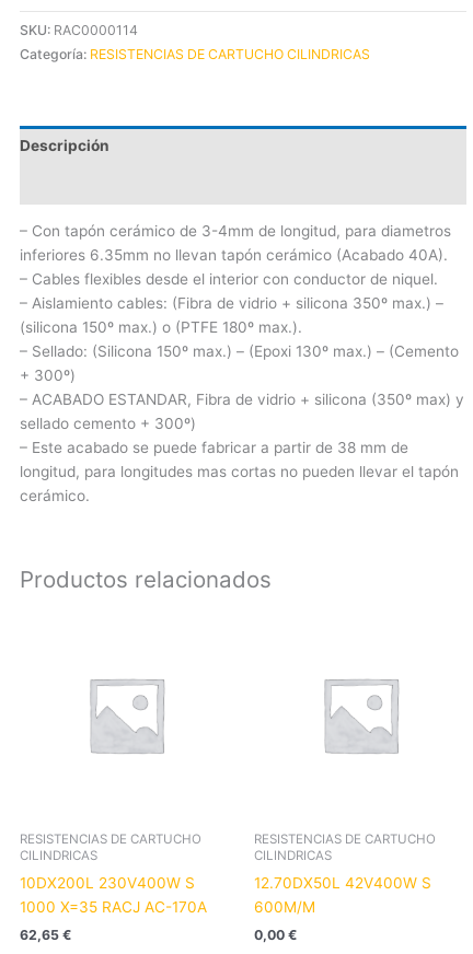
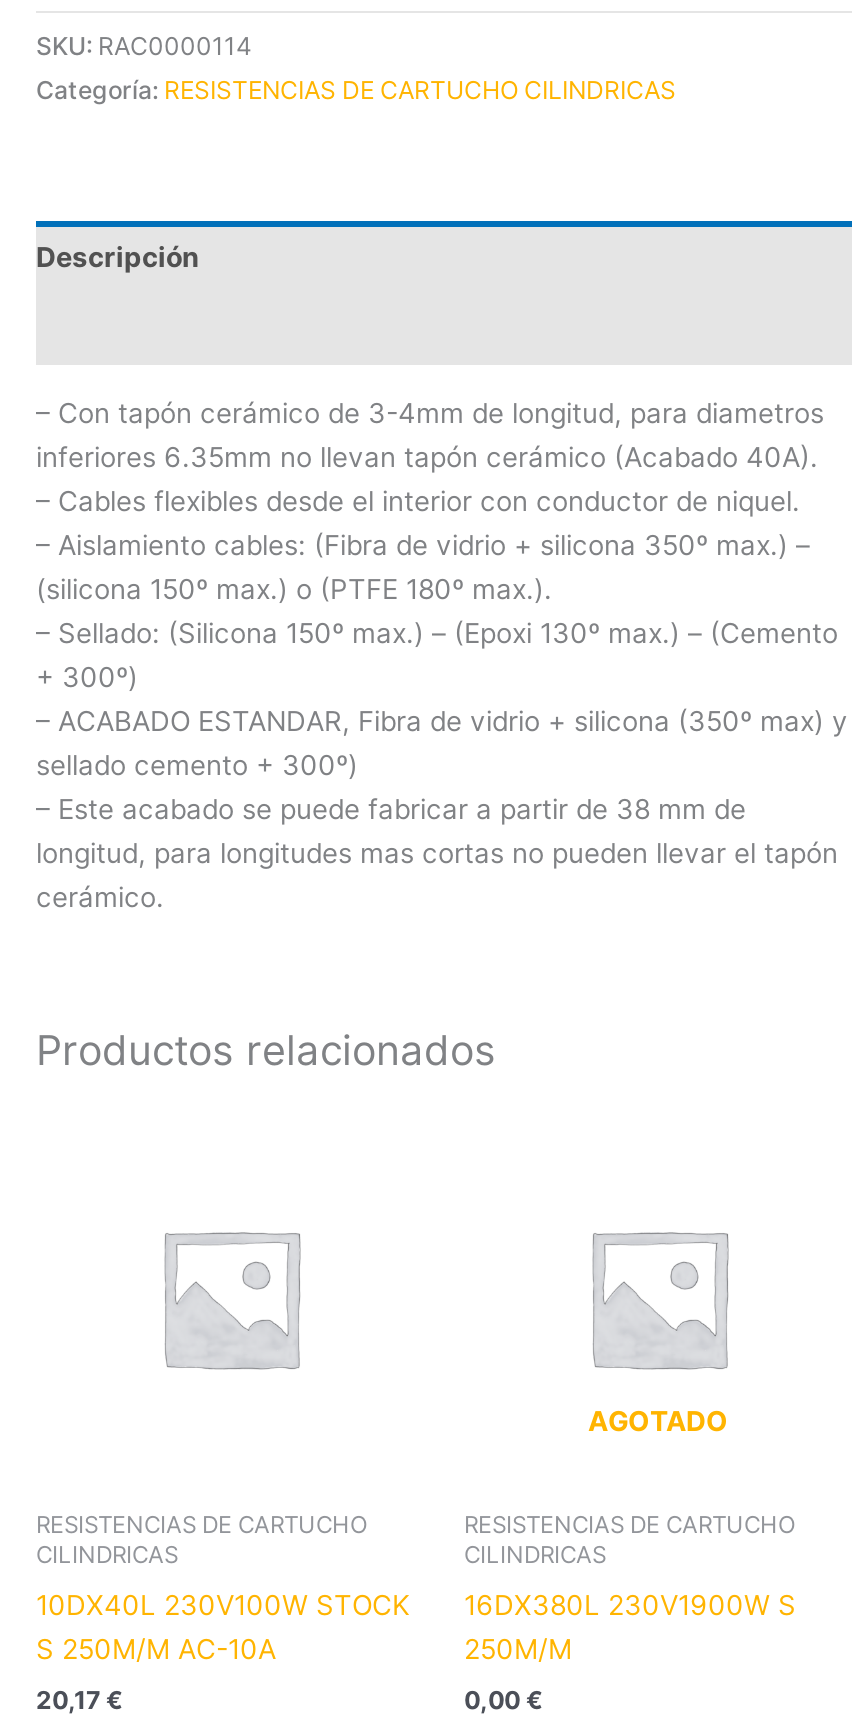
+ AGOTADO

- 10DX200L 230V400W S
- 1000 X=35 RACJ AC-170A
+ 10DX40L 230V100W STOCK
+ S 250M/M AC-10A

- 12.70DX50L 42V400W S
- 600M/M
+ 16DX380L 230V1900W S
+ 250M/M

- 62,65 €
+ 20,17 €
